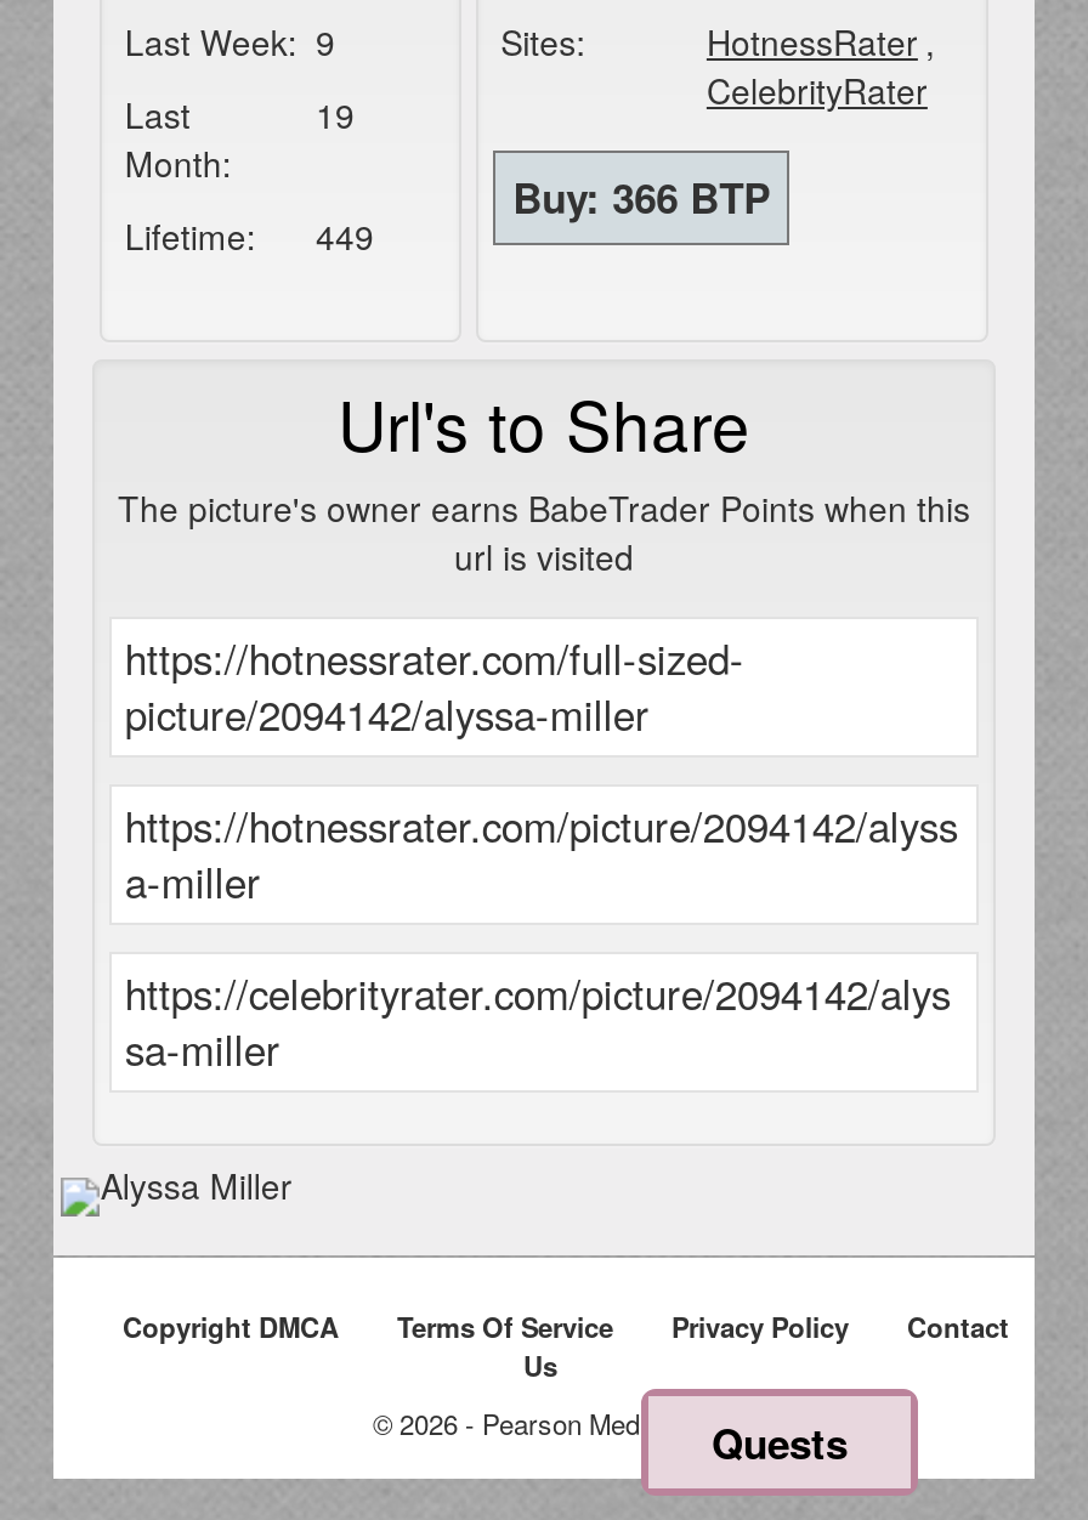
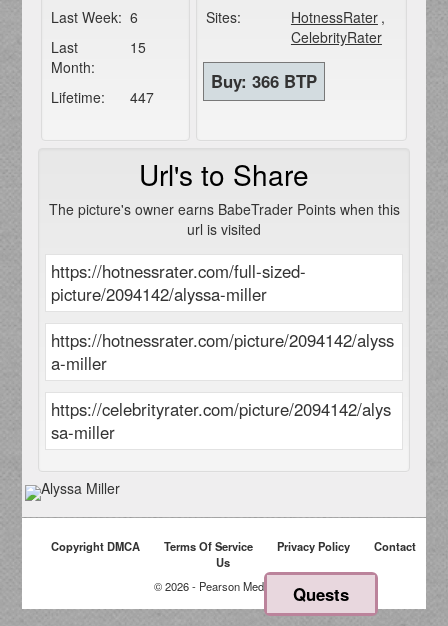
- Last Week: 9
+ Last Week: 6

- 19
+ 15

- Lifetime: 449
+ Lifetime: 447
